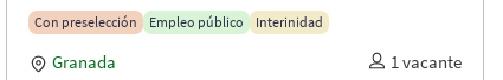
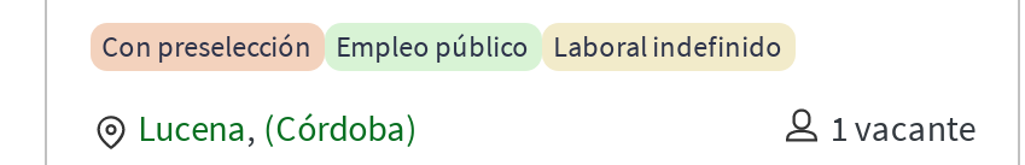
- Interinidad
+ Laboral indefinido

- Granada
+ Lucena, (Córdoba)
